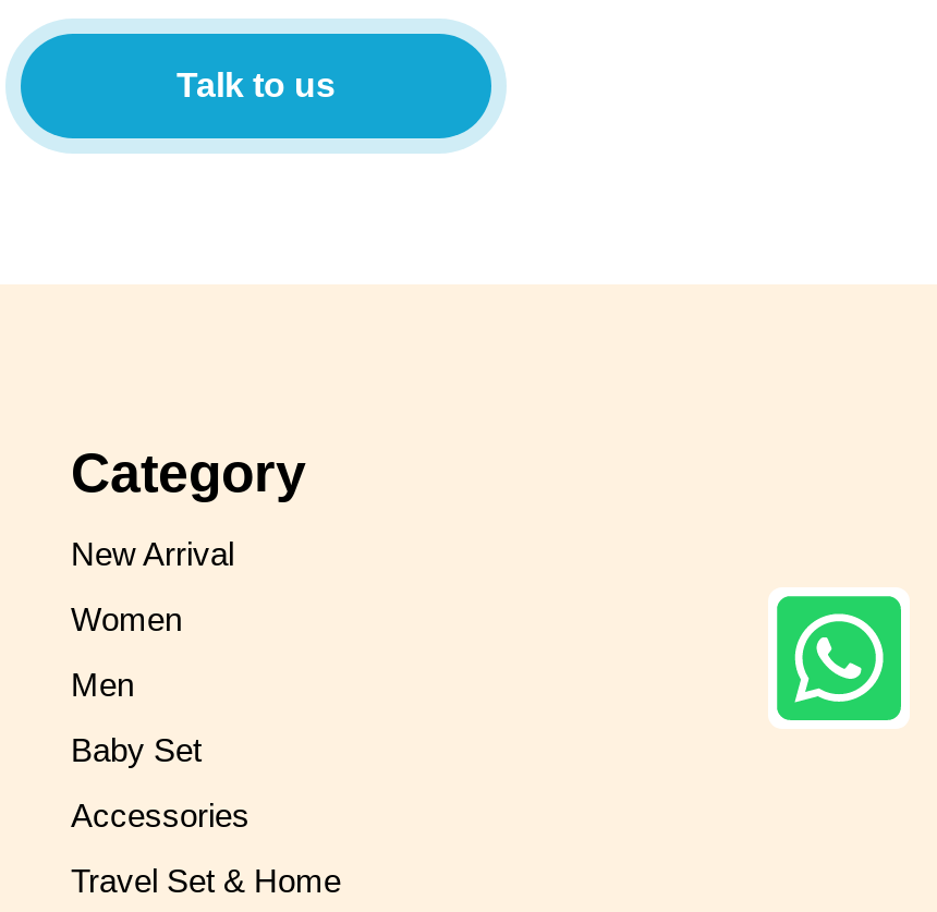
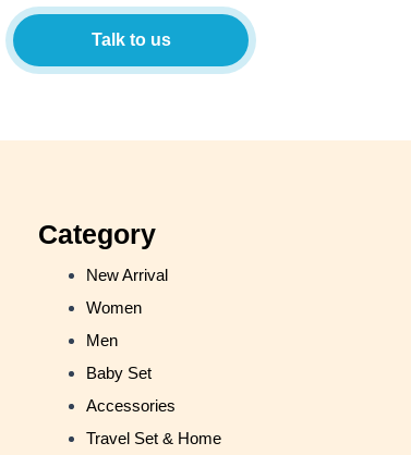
- [image]
